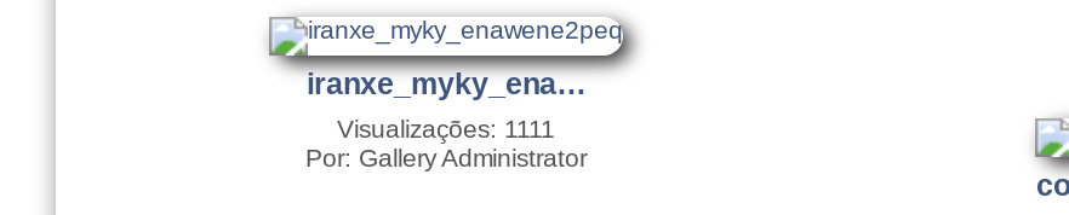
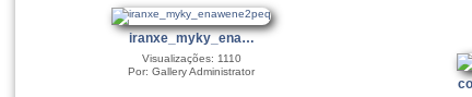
- Visualizações: 1111
+ Visualizações: 1110
